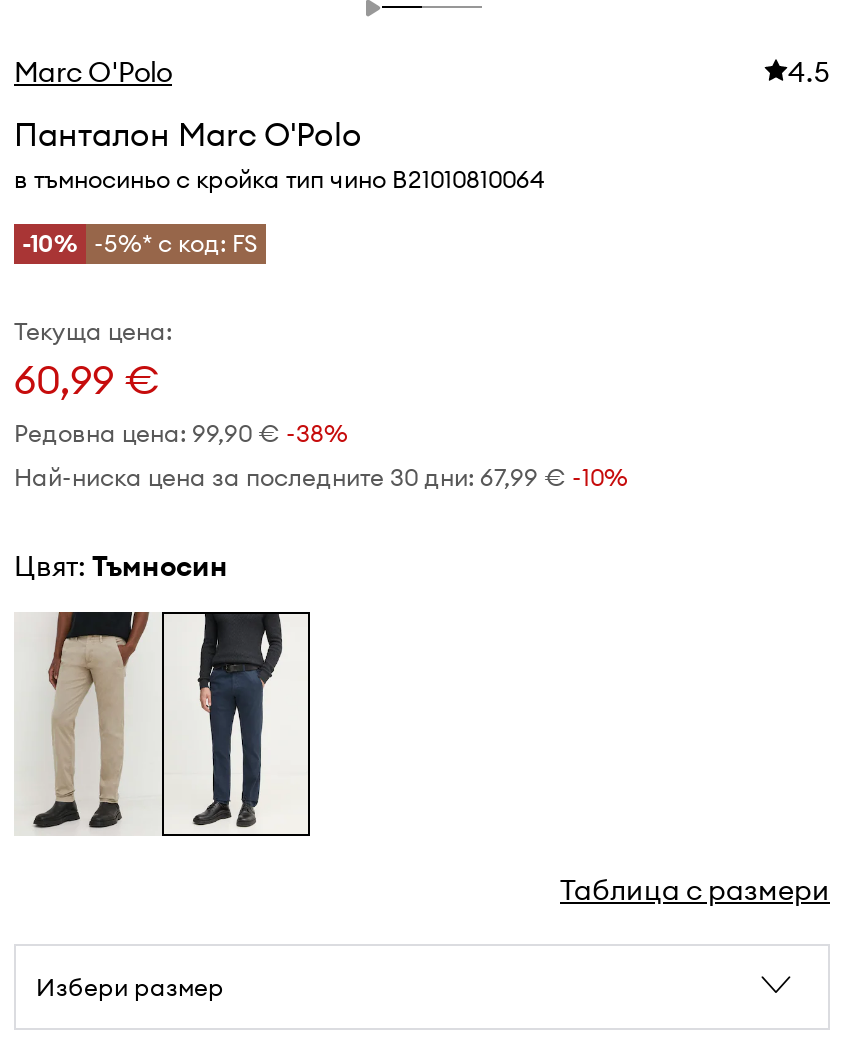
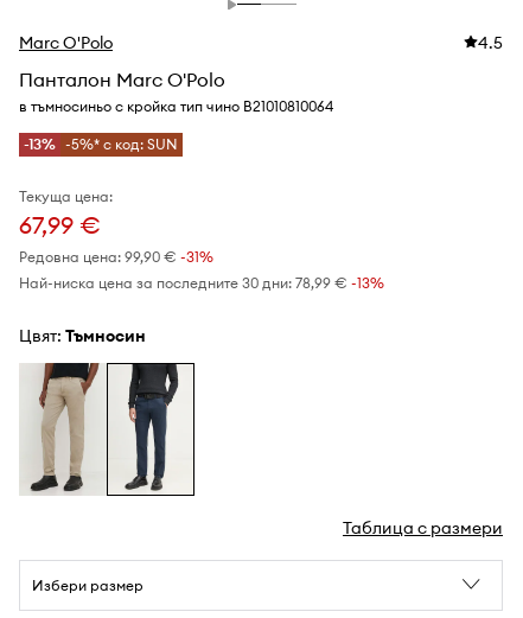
- -10% -5%* с код: FS
+ -13% -5%* с код: SUN

- 60,99 €
+ 67,99 €

- Редовна цена: 99,90 €-38%
+ Редовна цена: 99,90 €-31%

- Най-ниска цена за последните 30 дни: 67,99 €-10%
+ Най-ниска цена за последните 30 дни: 78,99 €-13%
